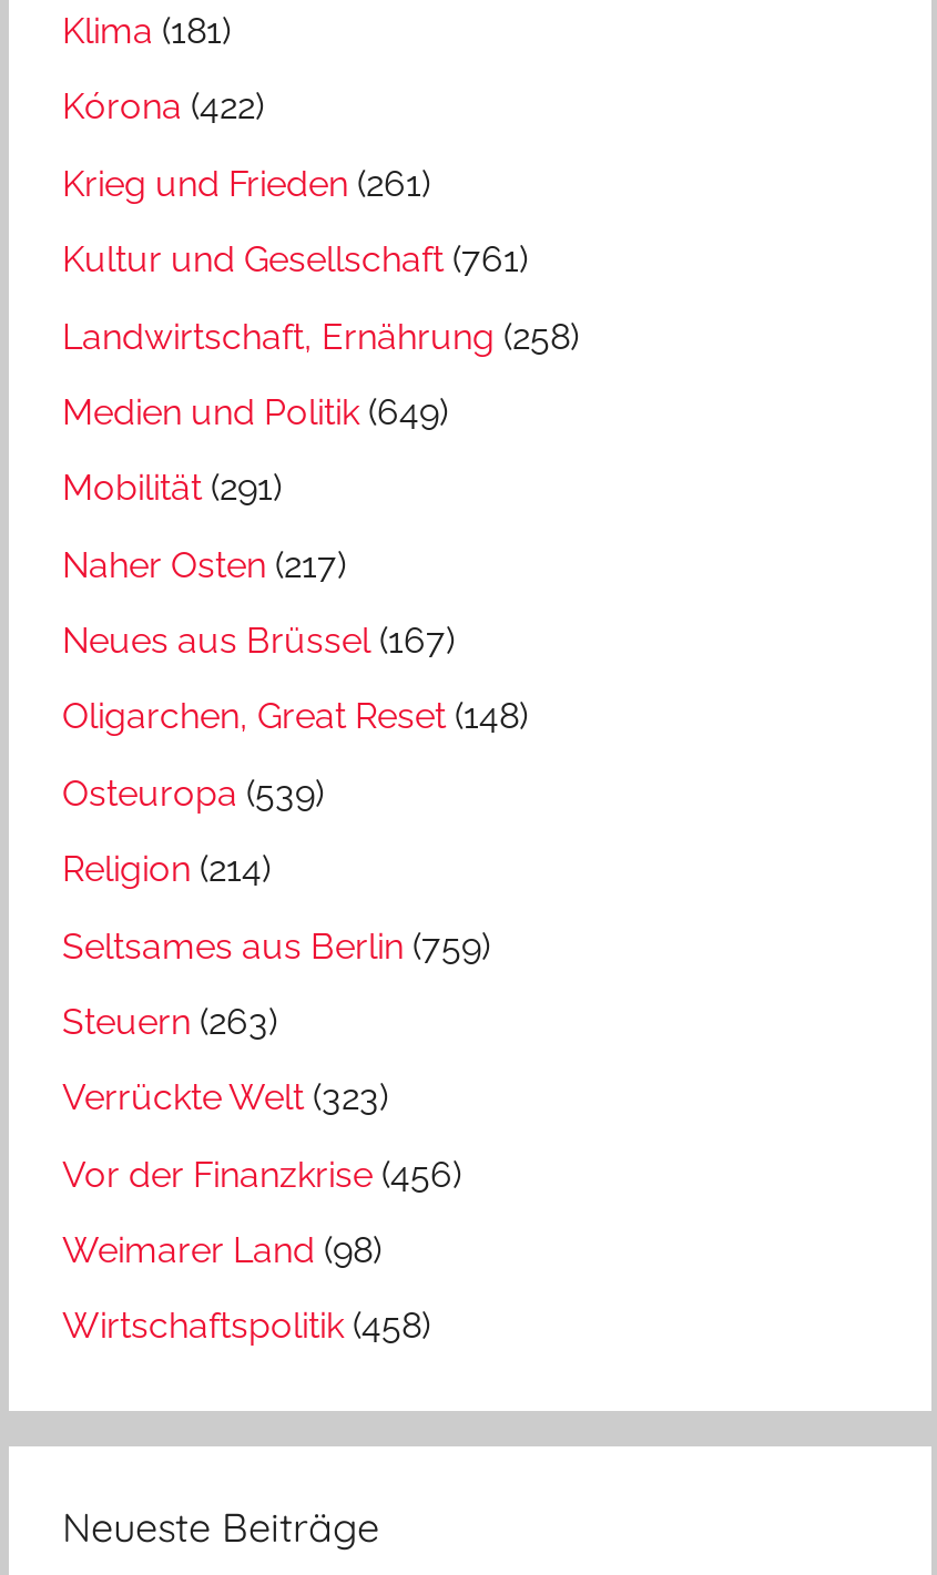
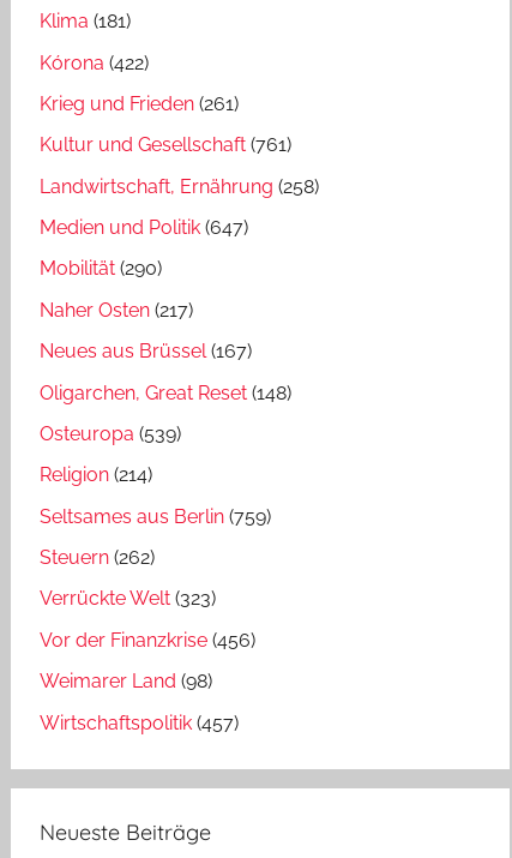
- Medien und Politik (649)
+ Medien und Politik (647)

- Mobilität (291)
+ Mobilität (290)

- Steuern (263)
+ Steuern (262)

- Wirtschaftspolitik (458)
+ Wirtschaftspolitik (457)
